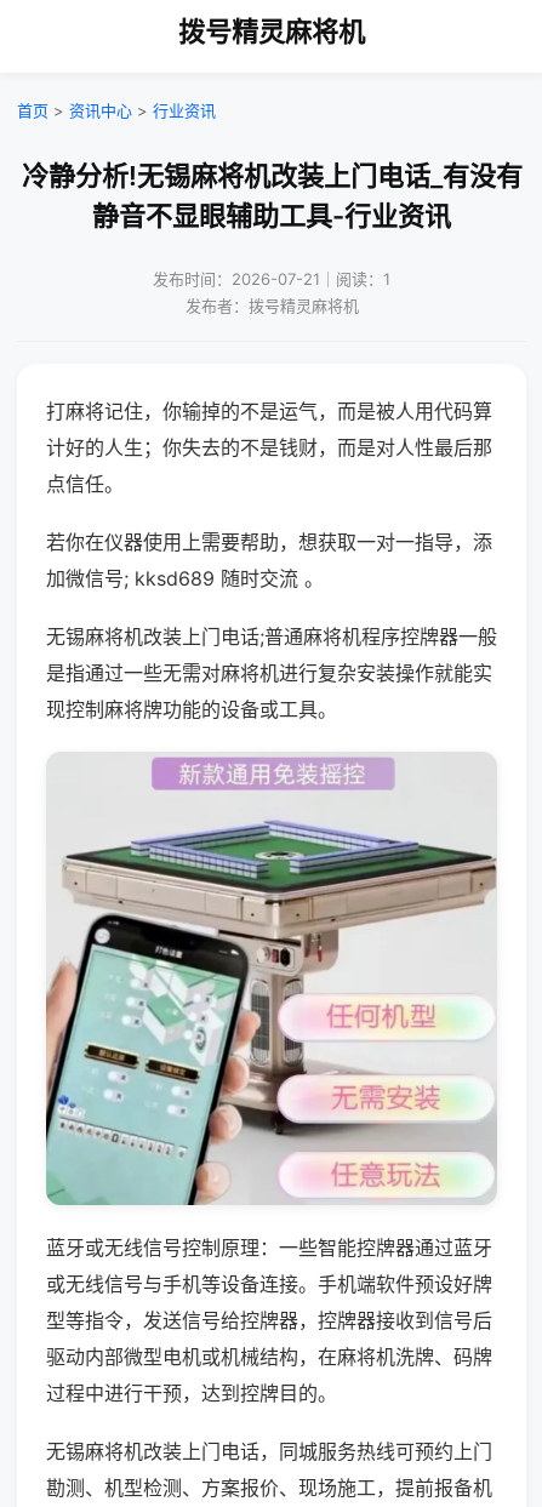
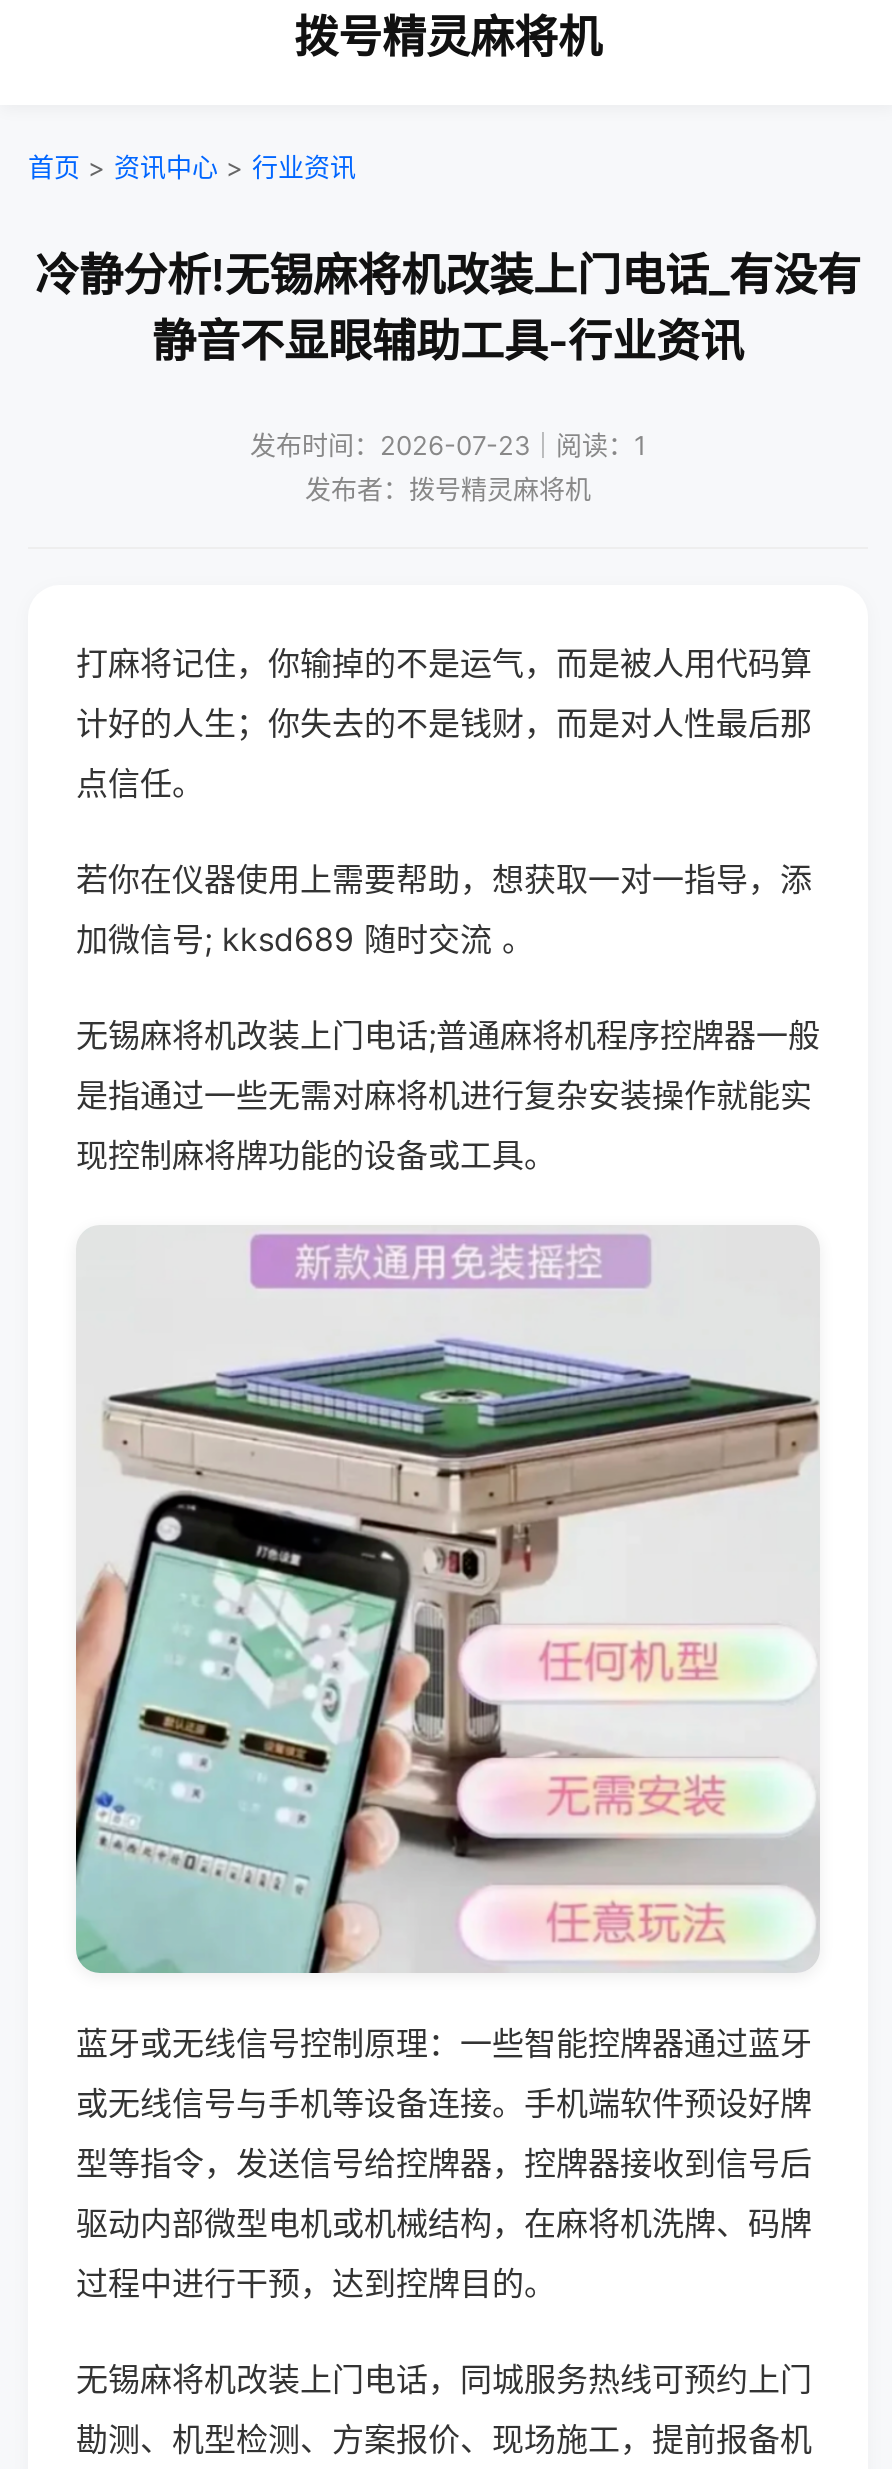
- 发布时间：2026-07-21｜阅读：1
+ 发布时间：2026-07-23｜阅读：1
